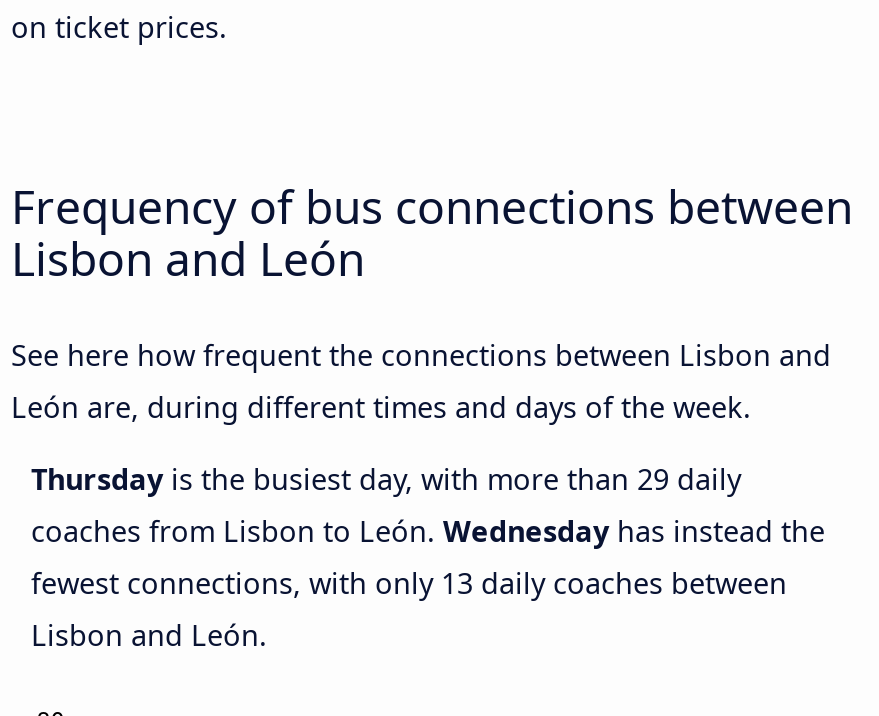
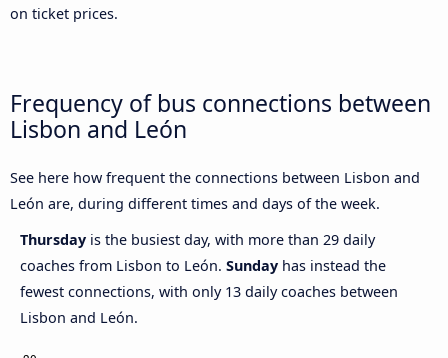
- coaches from Lisbon to León. Wednesday has instead the
+ coaches from Lisbon to León. Sunday has instead the
